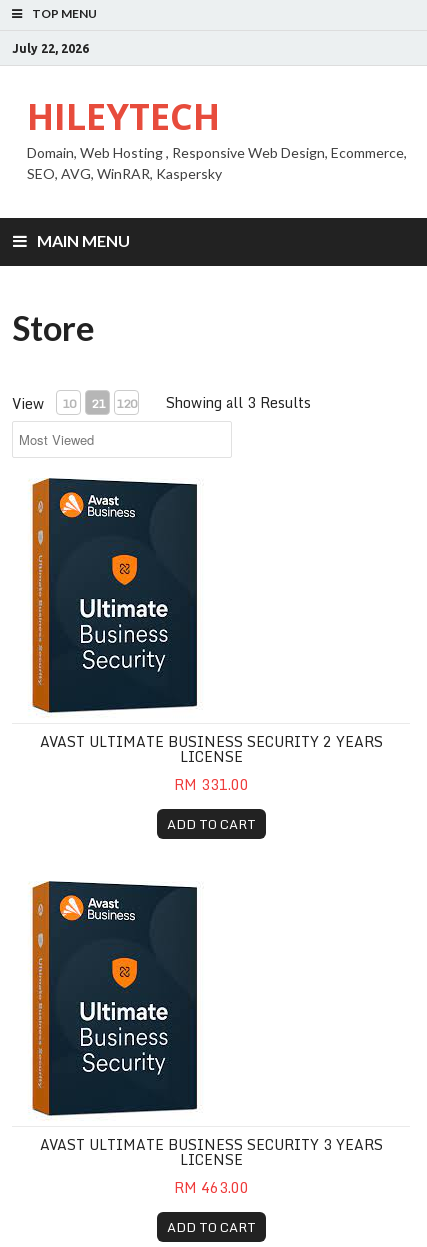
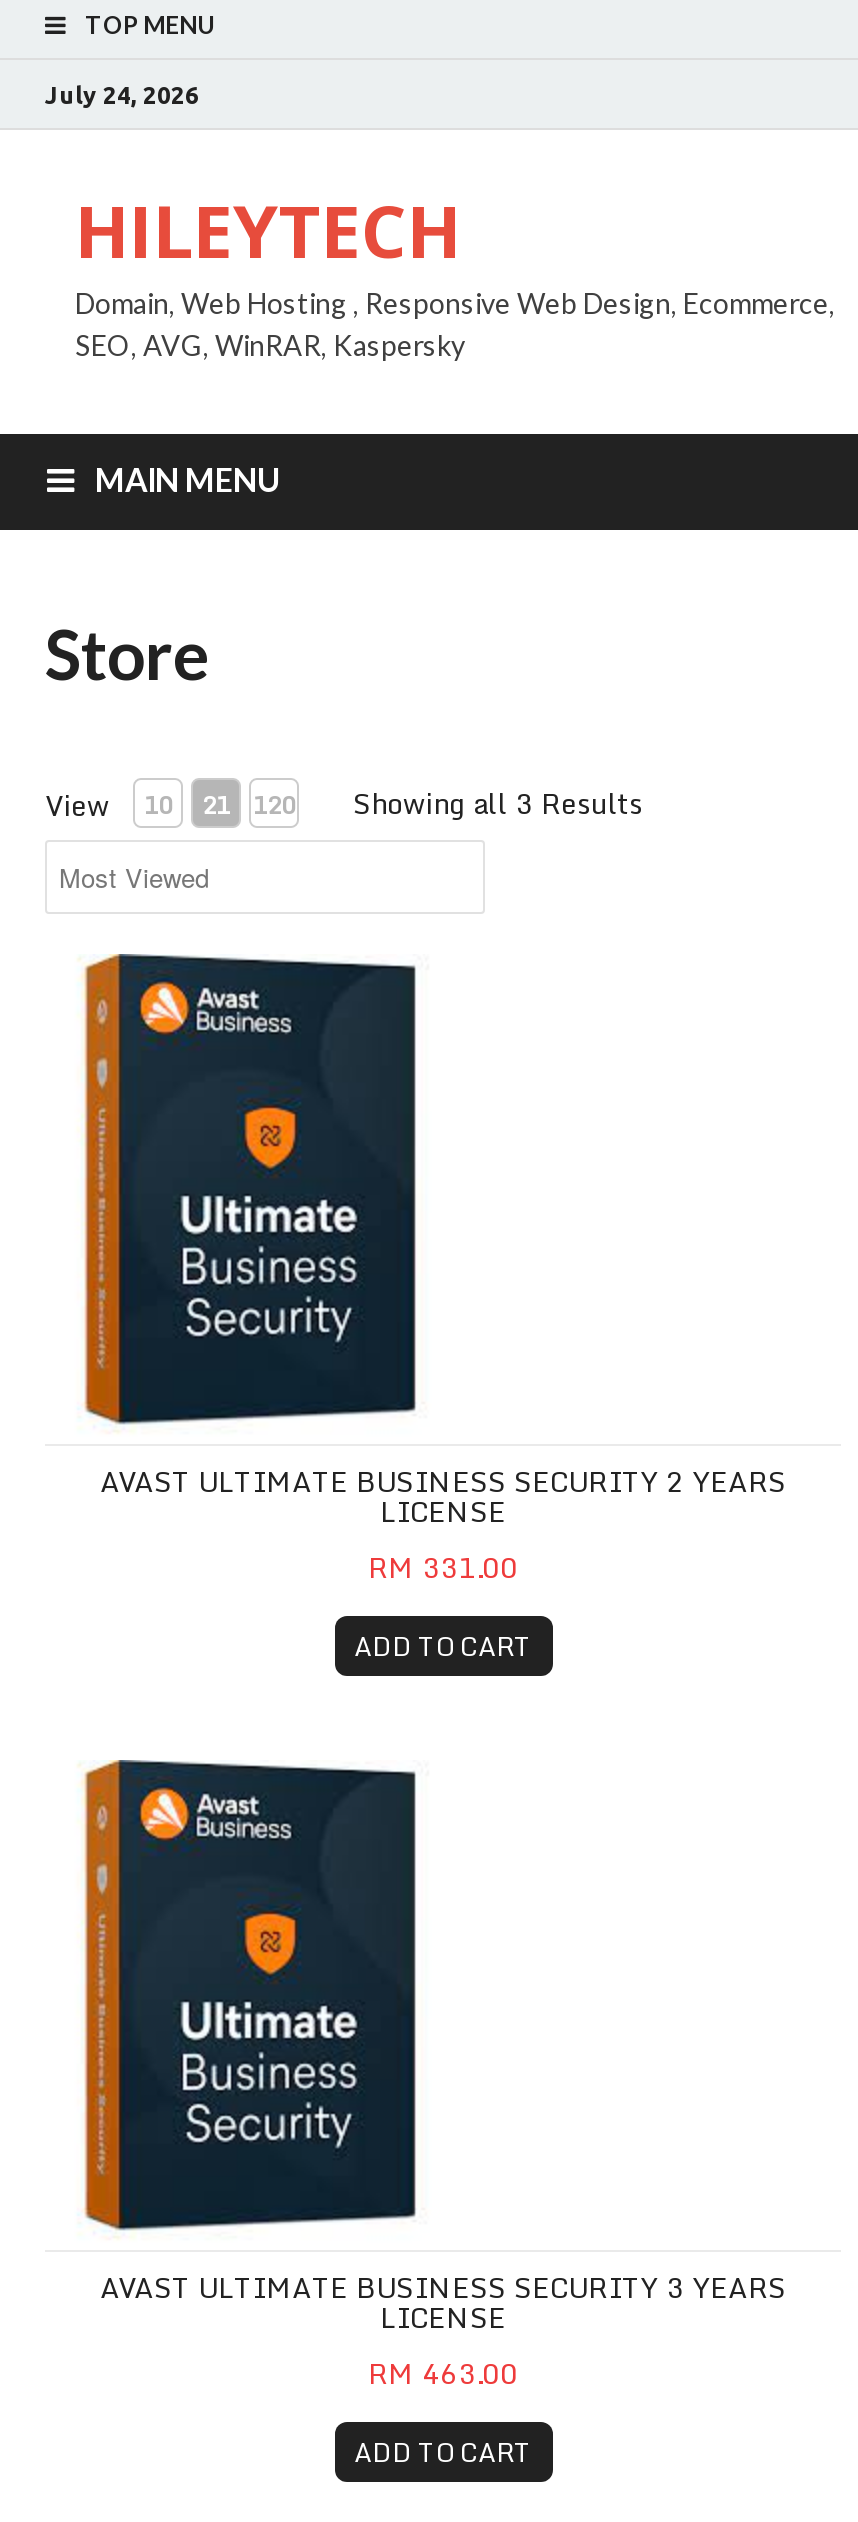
- July 22, 2026
+ July 24, 2026
